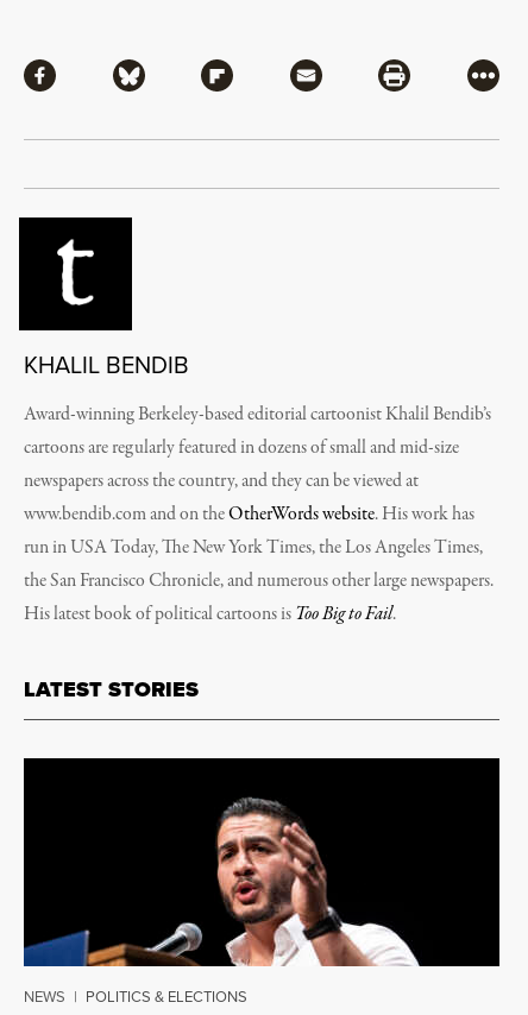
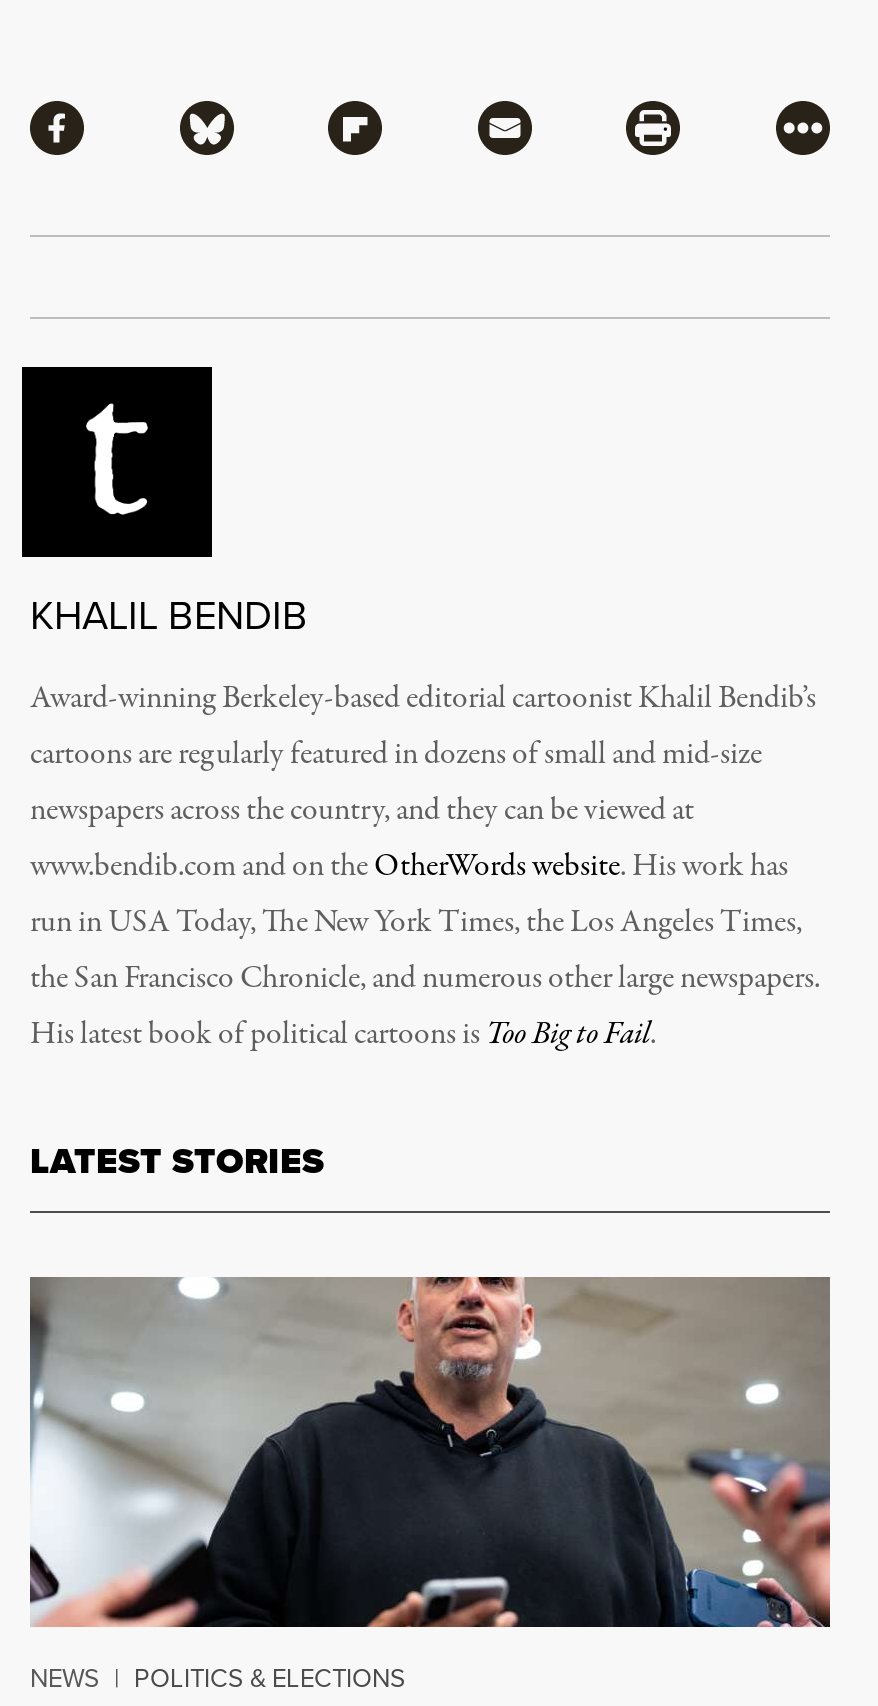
- [image]
+ [image]
